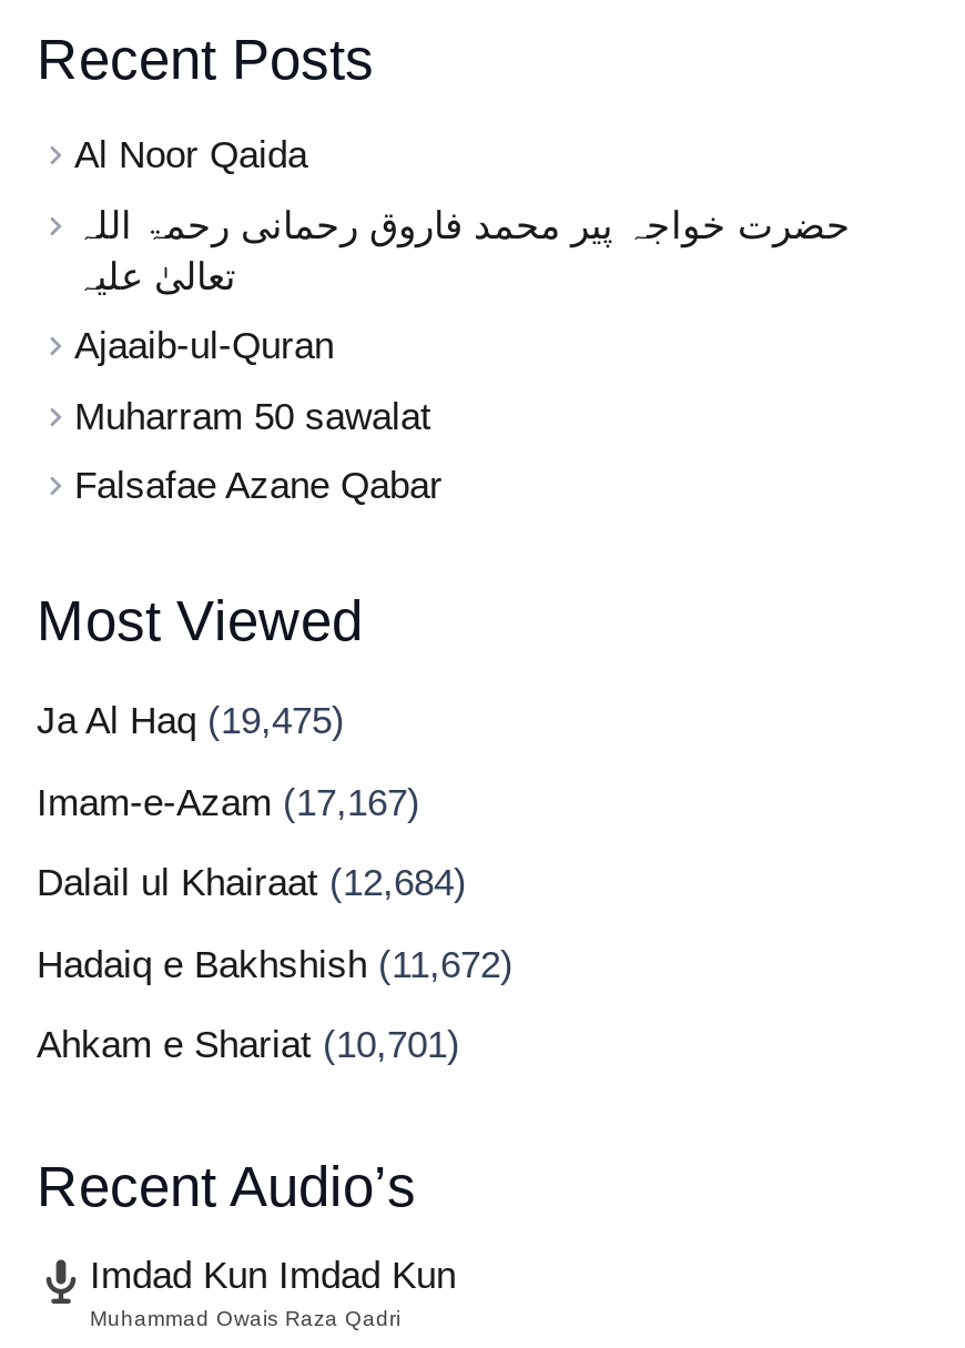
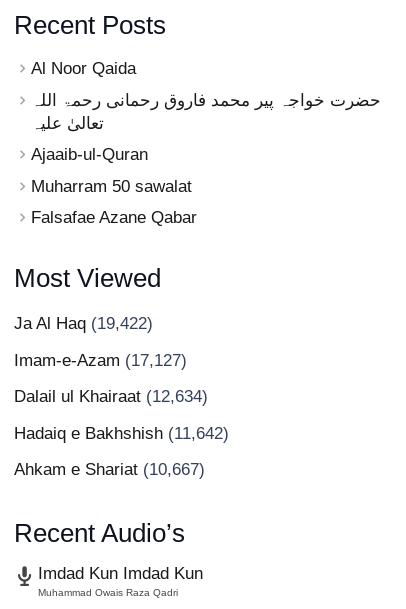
- Ja Al Haq (19,475)
+ Ja Al Haq (19,422)

- Imam-e-Azam (17,167)
+ Imam-e-Azam (17,127)

- Dalail ul Khairaat (12,684)
+ Dalail ul Khairaat (12,634)

- Hadaiq e Bakhshish (11,672)
+ Hadaiq e Bakhshish (11,642)

- Ahkam e Shariat (10,701)
+ Ahkam e Shariat (10,667)
